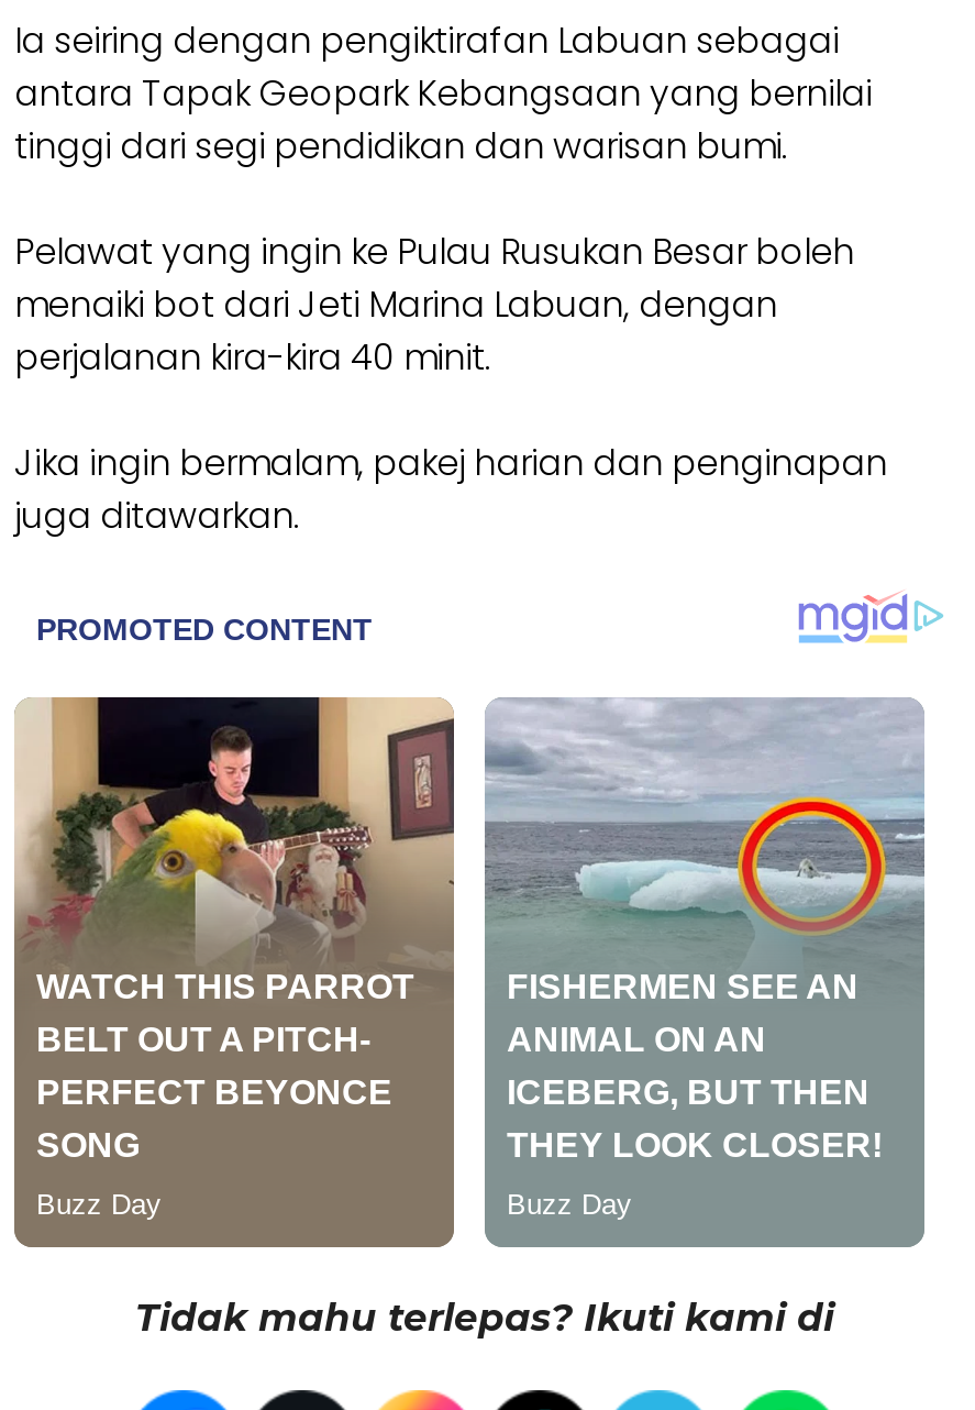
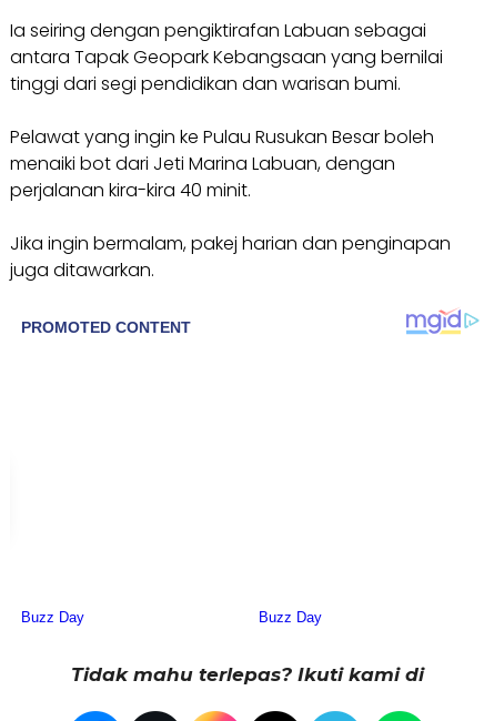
- [image]

- [image]
